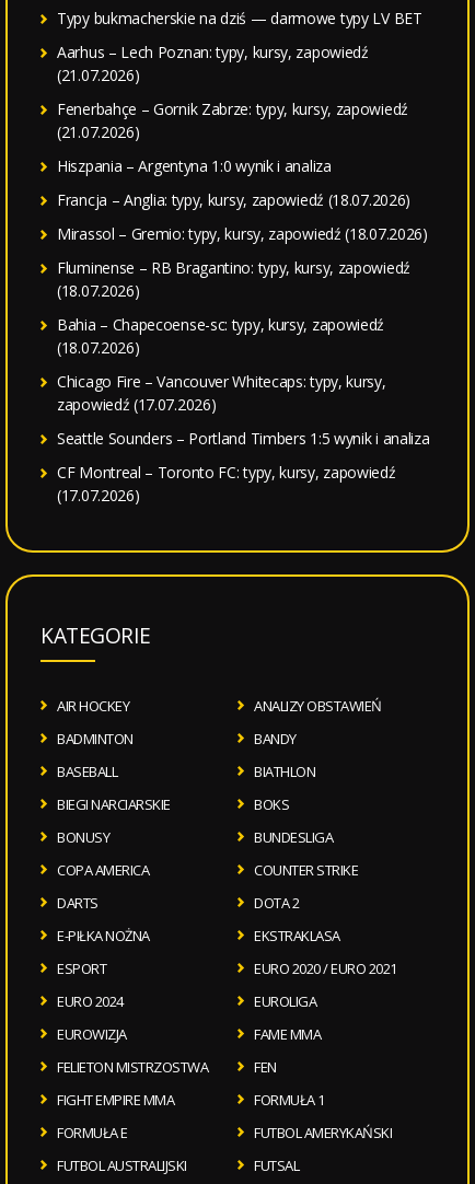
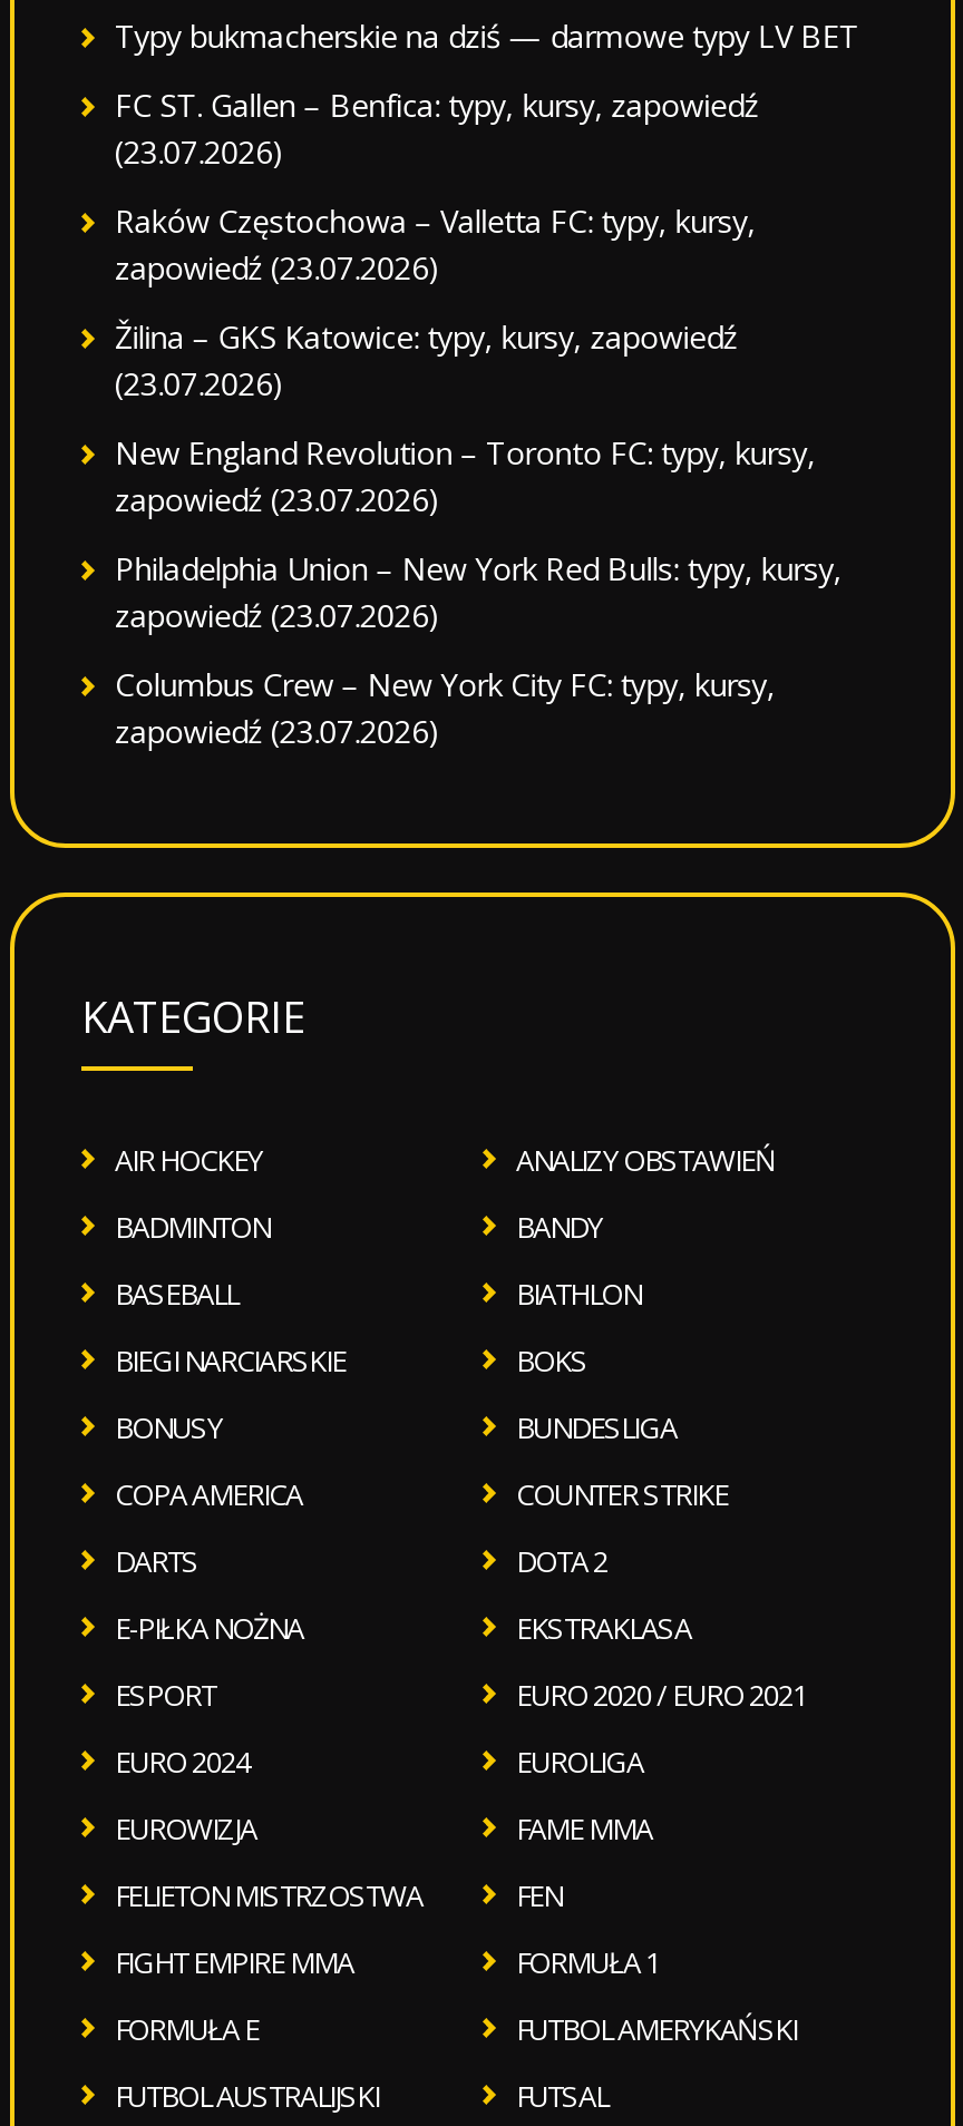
- Aarhus – Lech Poznan: typy, kursy, zapowiedź
- (21.07.2026)
- Fenerbahçe – Gornik Zabrze: typy, kursy, zapowiedź
- (21.07.2026)
- Hiszpania – Argentyna 1:0 wynik i analiza
- Francja – Anglia: typy, kursy, zapowiedź (18.07.2026)
- Mirassol – Gremio: typy, kursy, zapowiedź (18.07.2026)
- Fluminense – RB Bragantino: typy, kursy, zapowiedź
- (18.07.2026)
- Bahia – Chapecoense-sc: typy, kursy, zapowiedź
- (18.07.2026)
- Chicago Fire – Vancouver Whitecaps: typy, kursy,
- zapowiedź (17.07.2026)
- Seattle Sounders – Portland Timbers 1:5 wynik i analiza
- CF Montreal – Toronto FC: typy, kursy, zapowiedź
- (17.07.2026)
+ FC ST. Gallen – Benfica: typy, kursy, zapowiedź
+ (23.07.2026)
+ Raków Częstochowa – Valletta FC: typy, kursy,
+ zapowiedź (23.07.2026)
+ Žilina – GKS Katowice: typy, kursy, zapowiedź
+ (23.07.2026)
+ New England Revolution – Toronto FC: typy, kursy,
+ zapowiedź (23.07.2026)
+ Philadelphia Union – New York Red Bulls: typy, kursy,
+ zapowiedź (23.07.2026)
+ Columbus Crew – New York City FC: typy, kursy,
+ zapowiedź (23.07.2026)
